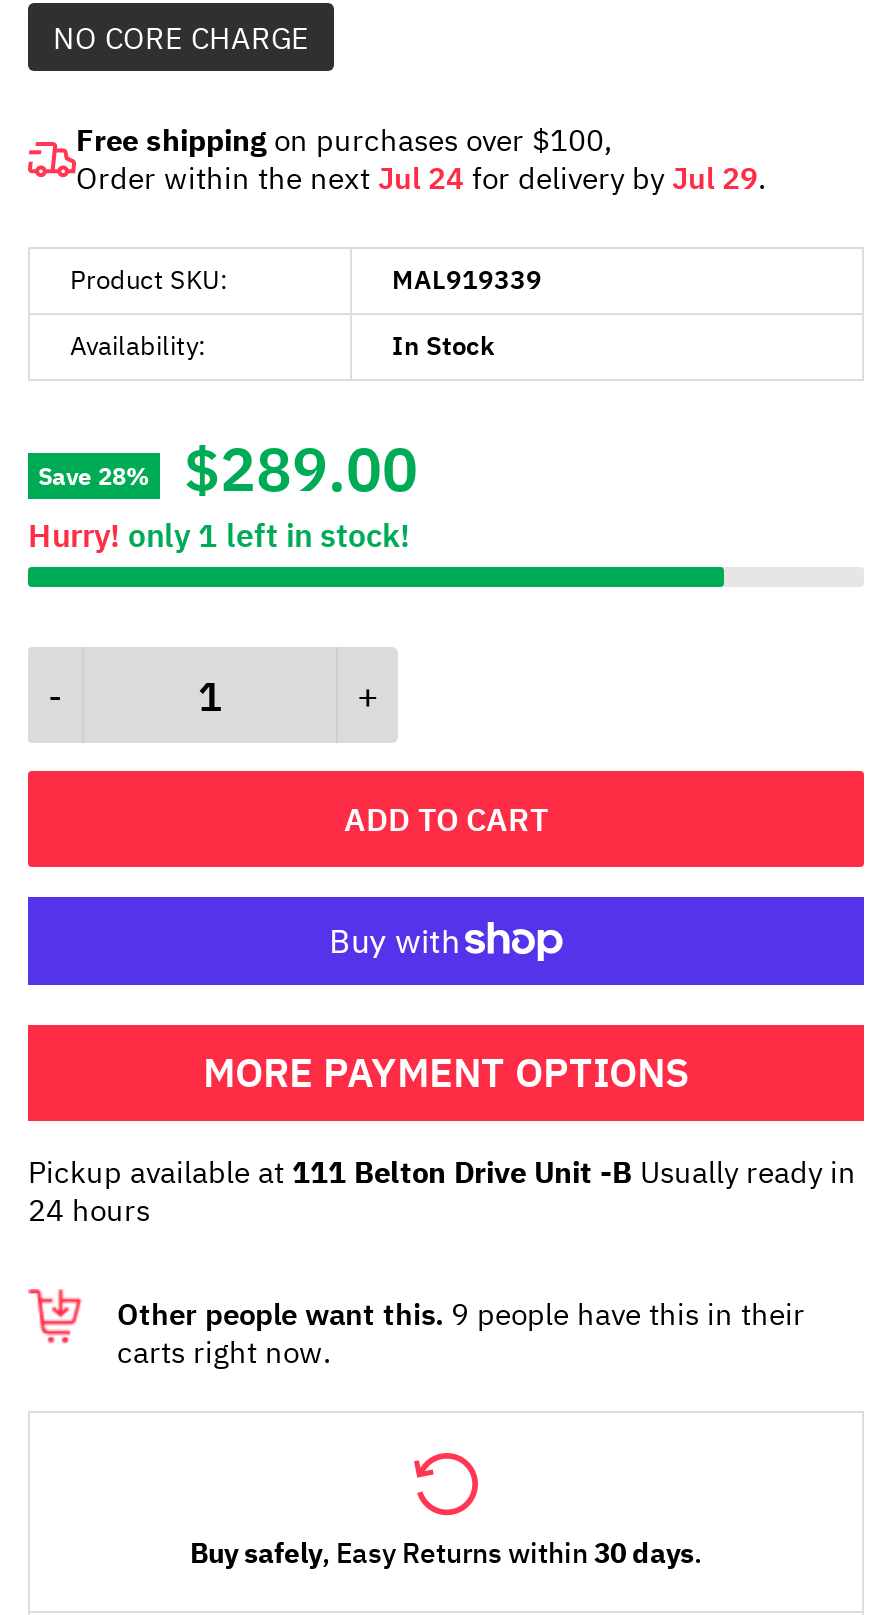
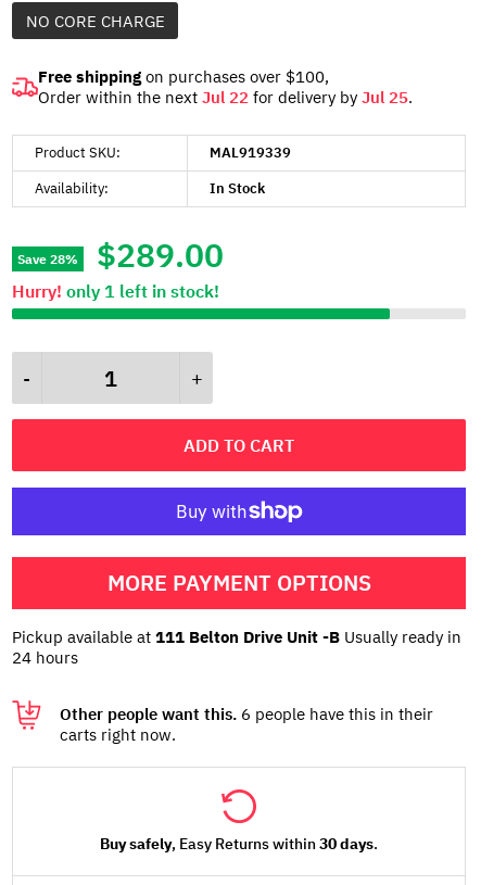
- Order within the next Jul 24 for delivery by Jul 29.
+ Order within the next Jul 22 for delivery by Jul 25.

- Other people want this. 9 people have this in their
+ Other people want this. 6 people have this in their
